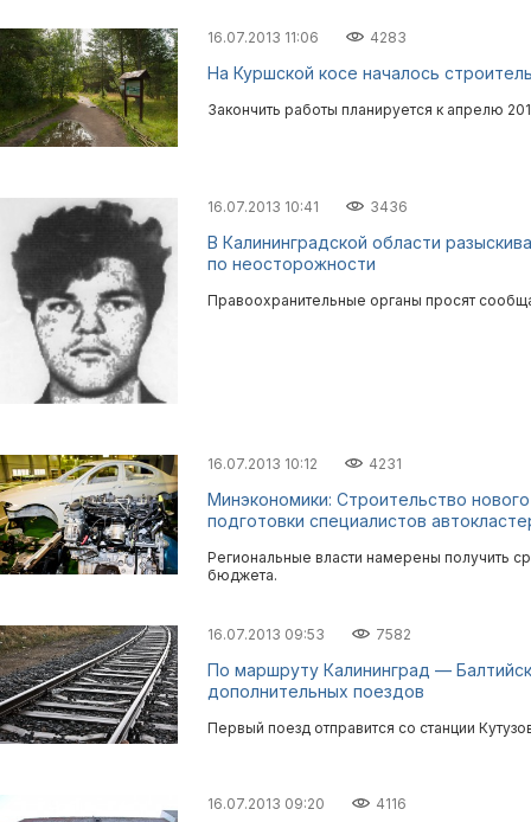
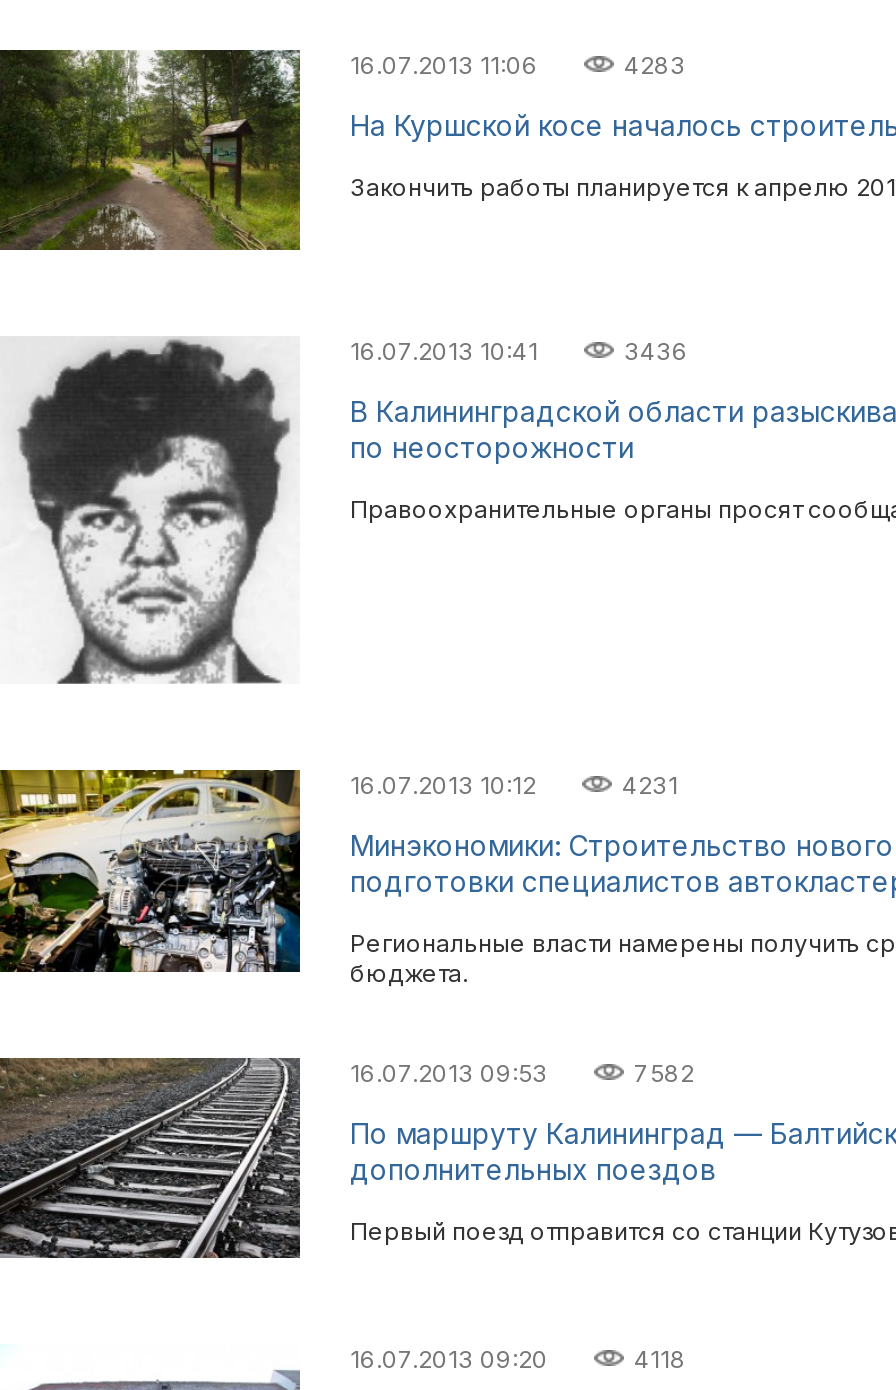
- 4116
+ 4118
